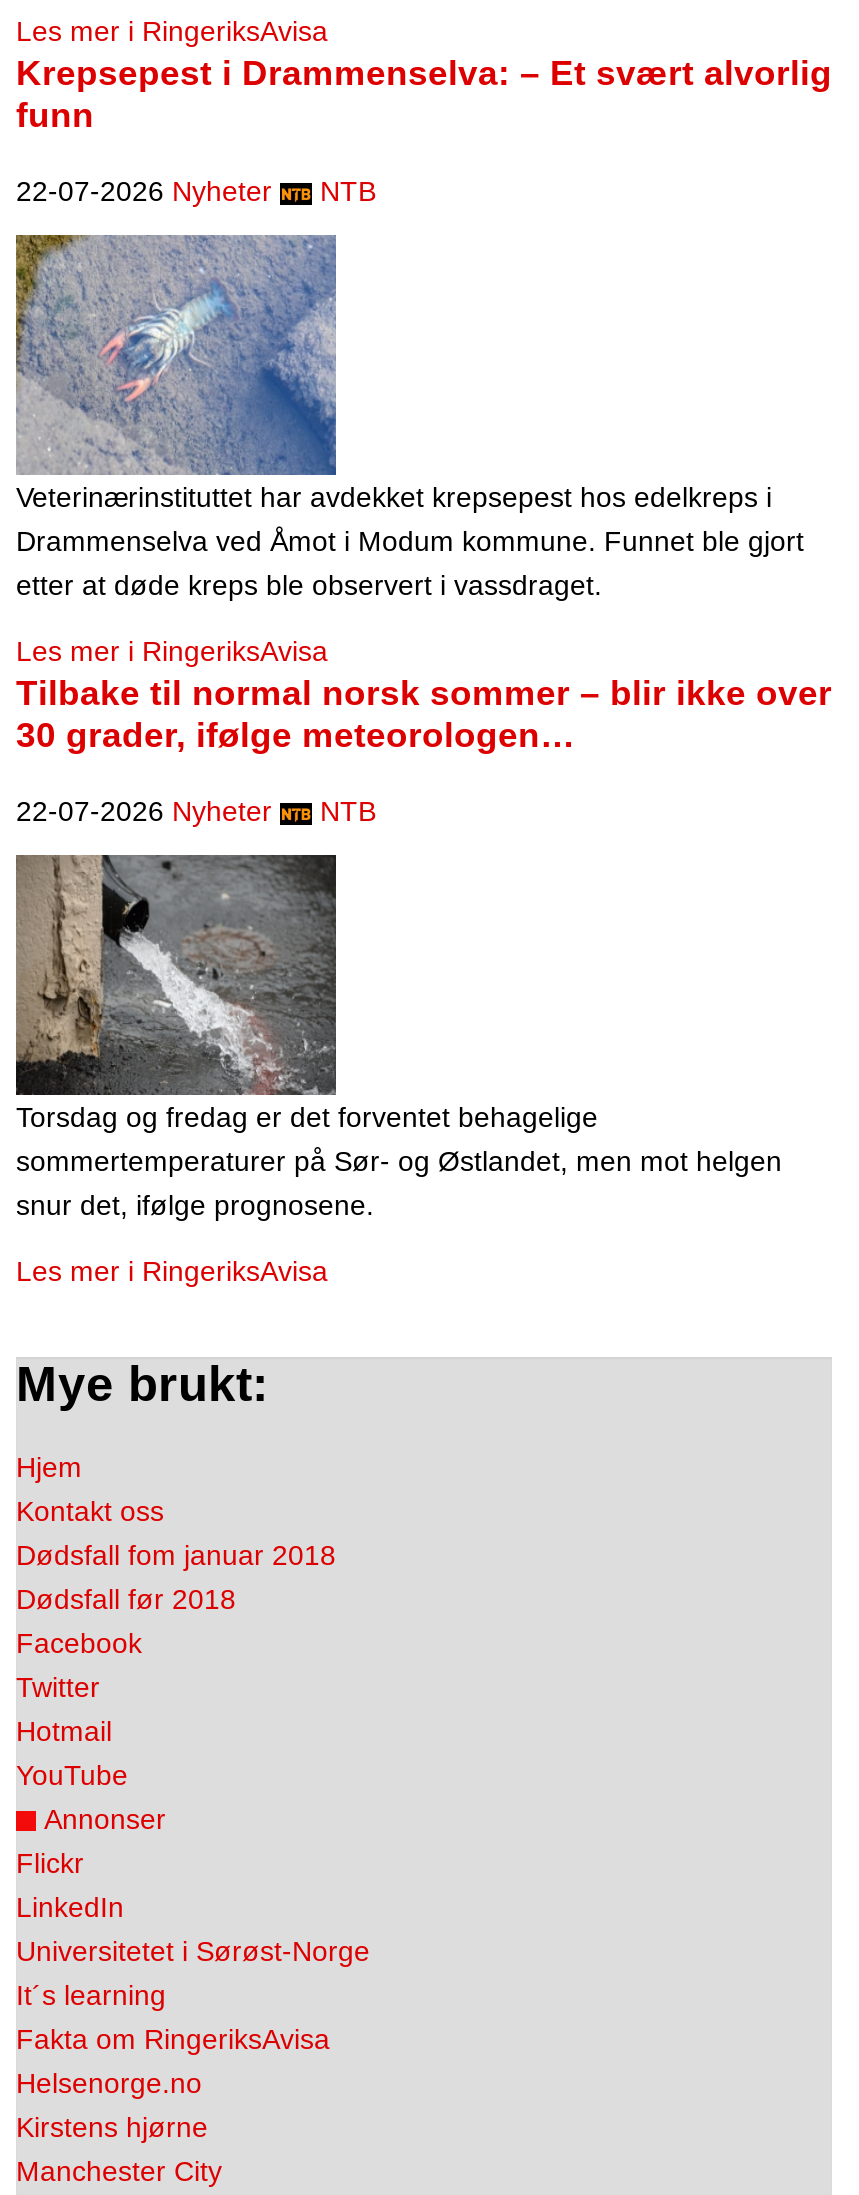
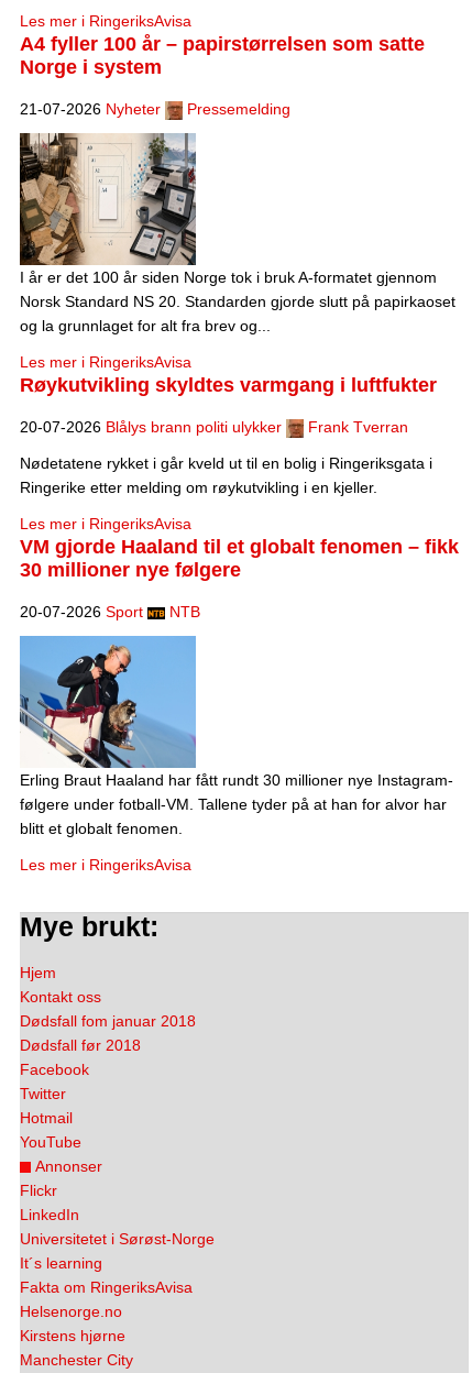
- Krepsepest i Drammenselva: – Et svært alvorlig
- funn
+ A4 fyller 100 år – papirstørrelsen som satte
+ Norge i system

- 22-07-2026 Nyheter
- NTB
+ 21-07-2026 Nyheter
+ Pressemelding

- [image]
- Veterinærinstituttet har avdekket krepsepest hos edelkreps i
- Drammenselva ved Åmot i Modum kommune. Funnet ble gjort
- etter at døde kreps ble observert i vassdraget.
+ [image]
+ I år er det 100 år siden Norge tok i bruk A-formatet gjennom
+ Norsk Standard NS 20. Standarden gjorde slutt på papirkaoset
+ og la grunnlaget for alt fra brev og...

- Tilbake til normal norsk sommer – blir ikke over
- 30 grader, ifølge meteorologen…
- 22-07-2026 Nyheter
+ Røykutvikling skyldtes varmgang i luftfukter
+ 20-07-2026 Blålys brann politi ulykker
+ Frank Tverran
+ Nødetatene rykket i går kveld ut til en bolig i Ringeriksgata i
+ Ringerike etter melding om røykutvikling i en kjeller.
+ Les mer i RingeriksAvisa
+ VM gjorde Haaland til et globalt fenomen – fikk
+ 30 millioner nye følgere
+ 20-07-2026 Sport

- [image]
- Torsdag og fredag er det forventet behagelige
- sommertemperaturer på Sør- og Østlandet, men mot helgen
- snur det, ifølge prognosene.
+ [image]
+ Erling Braut Haaland har fått rundt 30 millioner nye Instagram-
+ følgere under fotball-VM. Tallene tyder på at han for alvor har
+ blitt et globalt fenomen.
